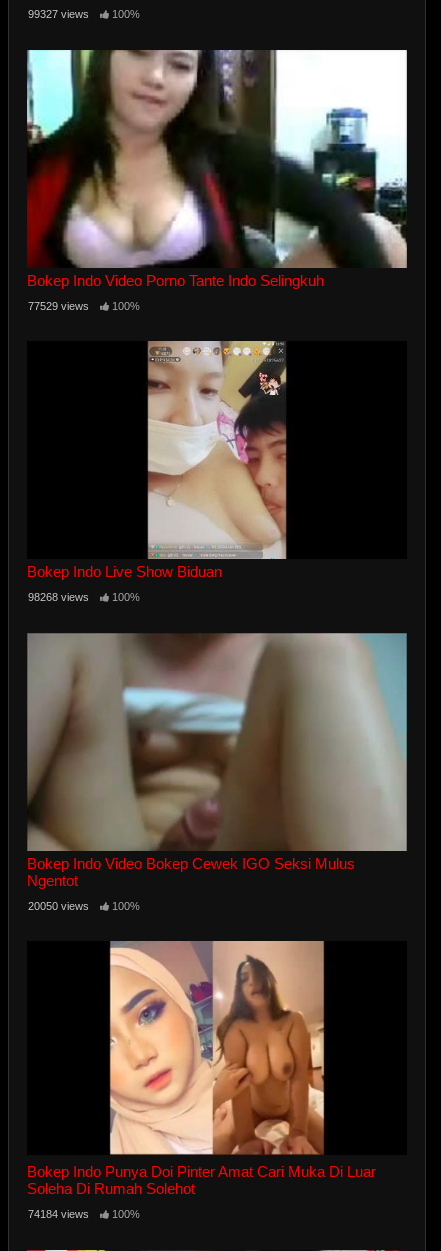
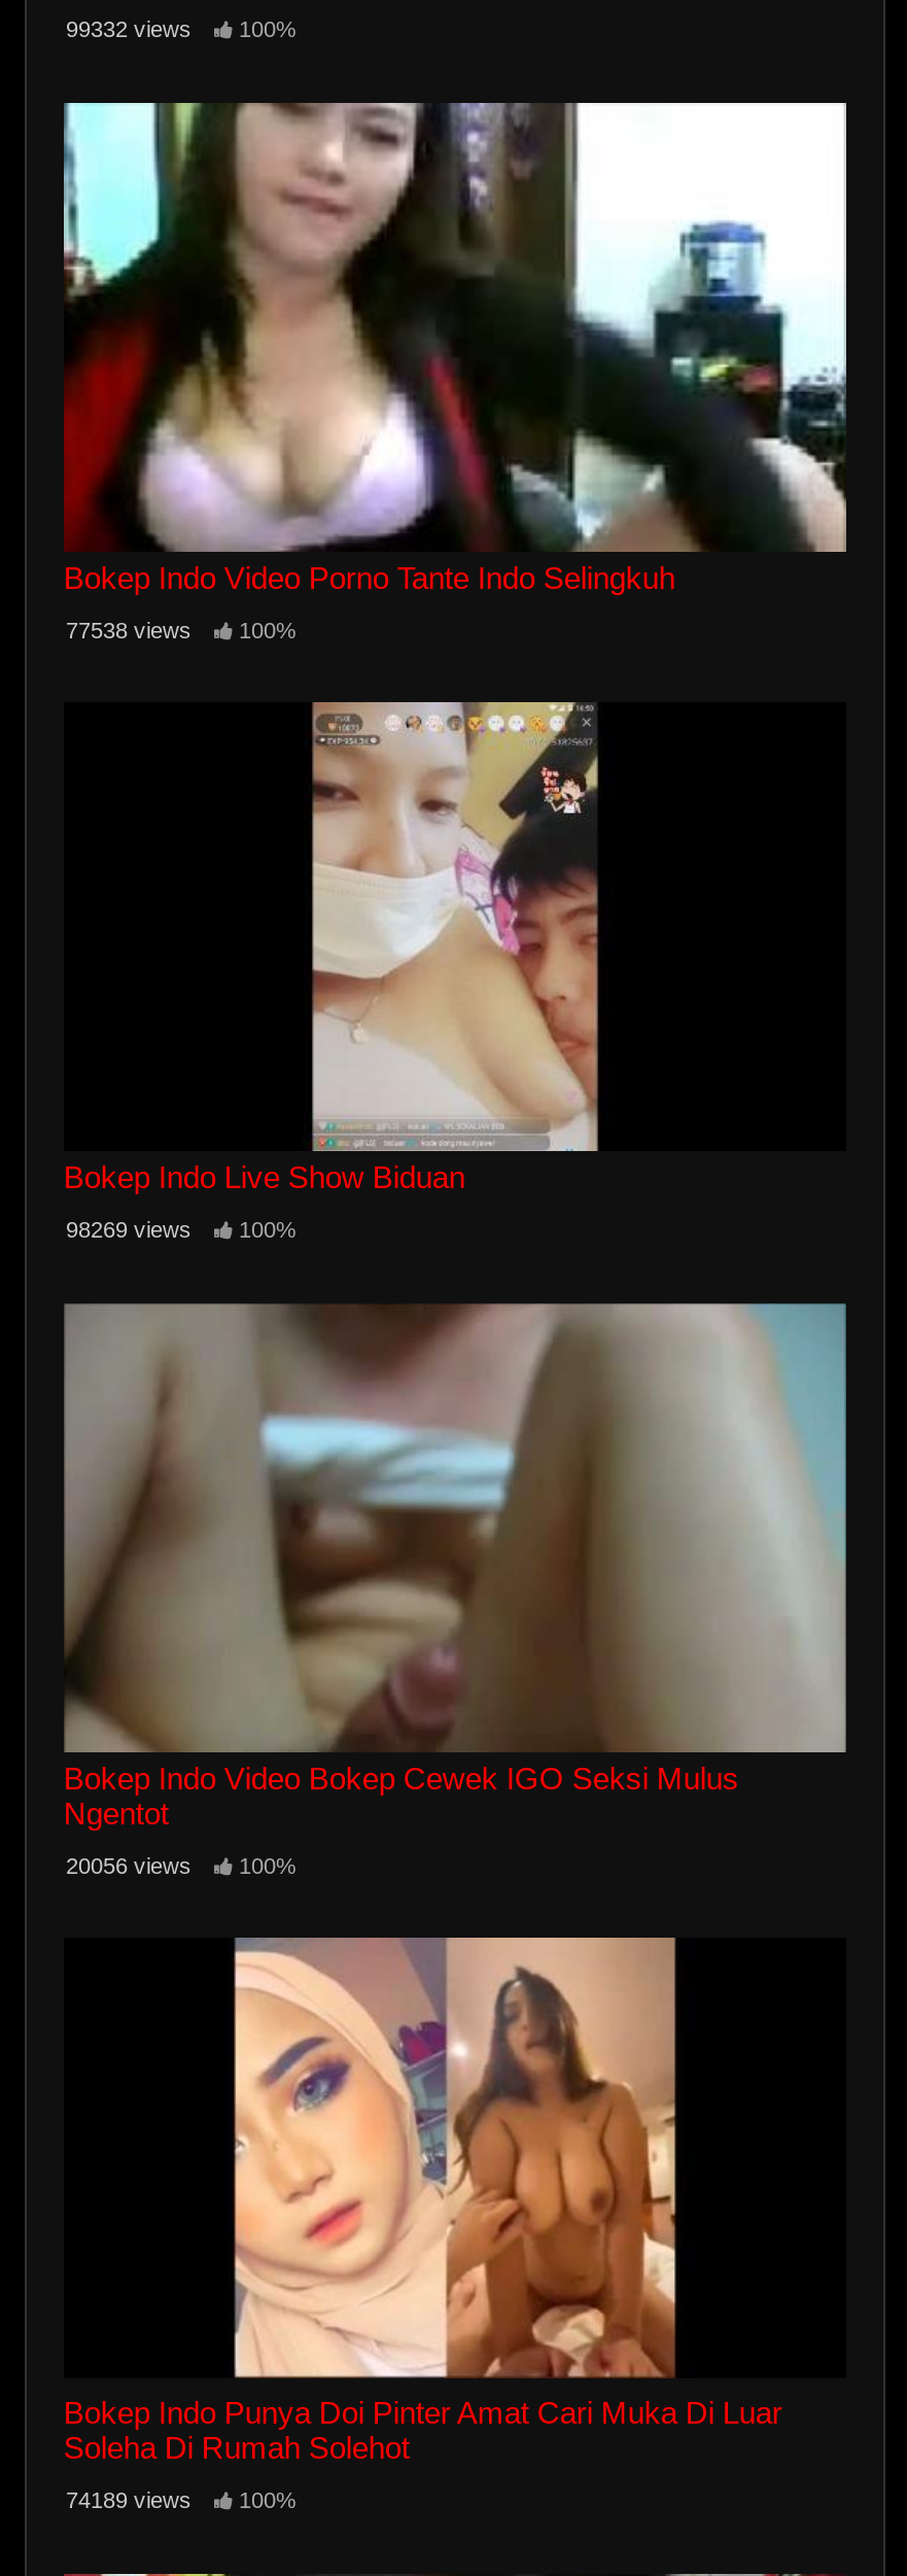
- 99327 views 100%
+ 99332 views 100%

- 77529 views 100%
+ 77538 views 100%

- 98268 views 100%
+ 98269 views 100%

- 20050 views 100%
+ 20056 views 100%

- 74184 views 100%
+ 74189 views 100%
